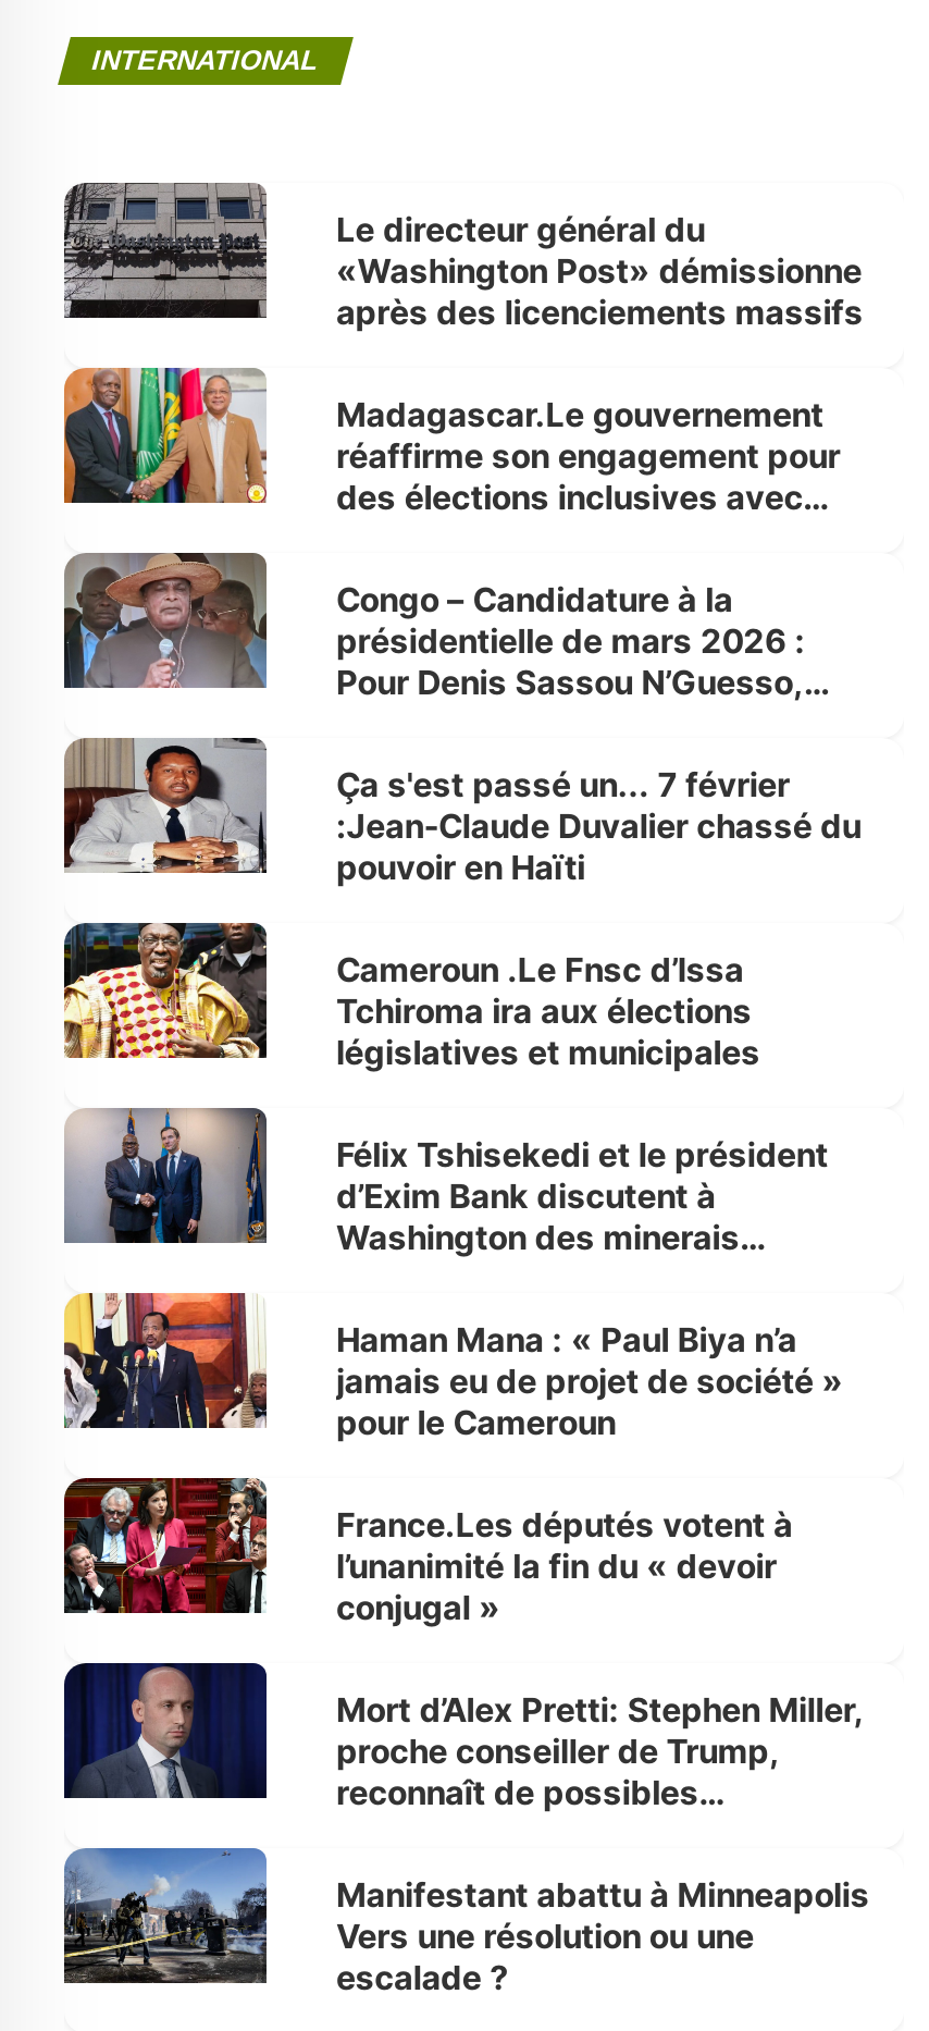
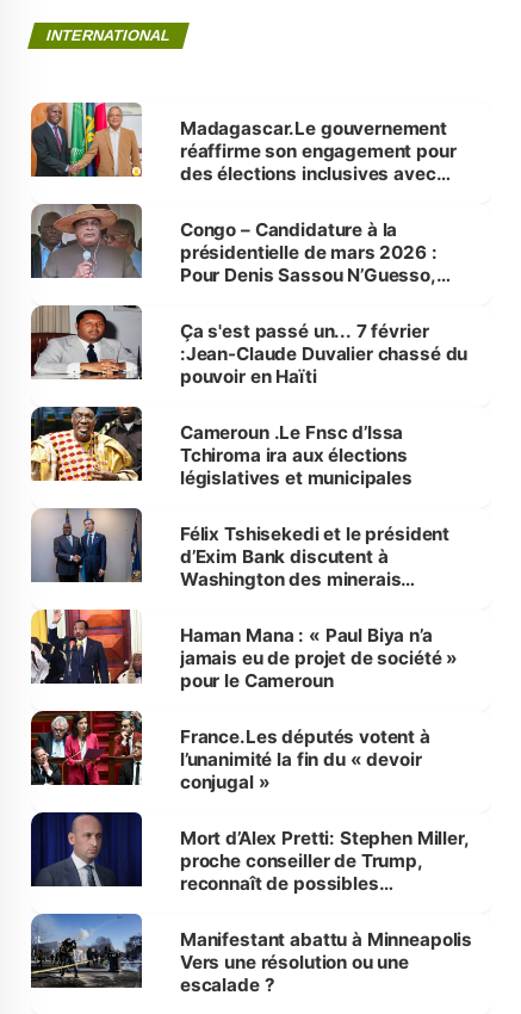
- [image]
- Le directeur général du
- «Washington Post» démissionne
- après des licenciements massifs
